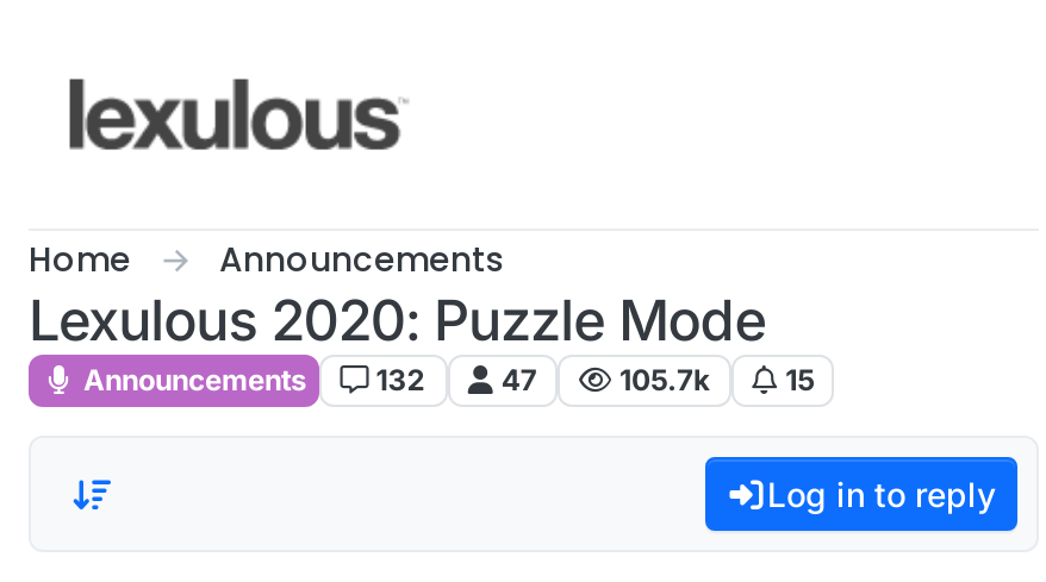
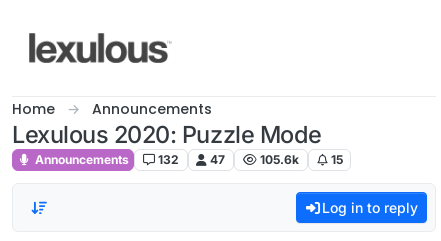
- 105.7k
+ 105.6k
